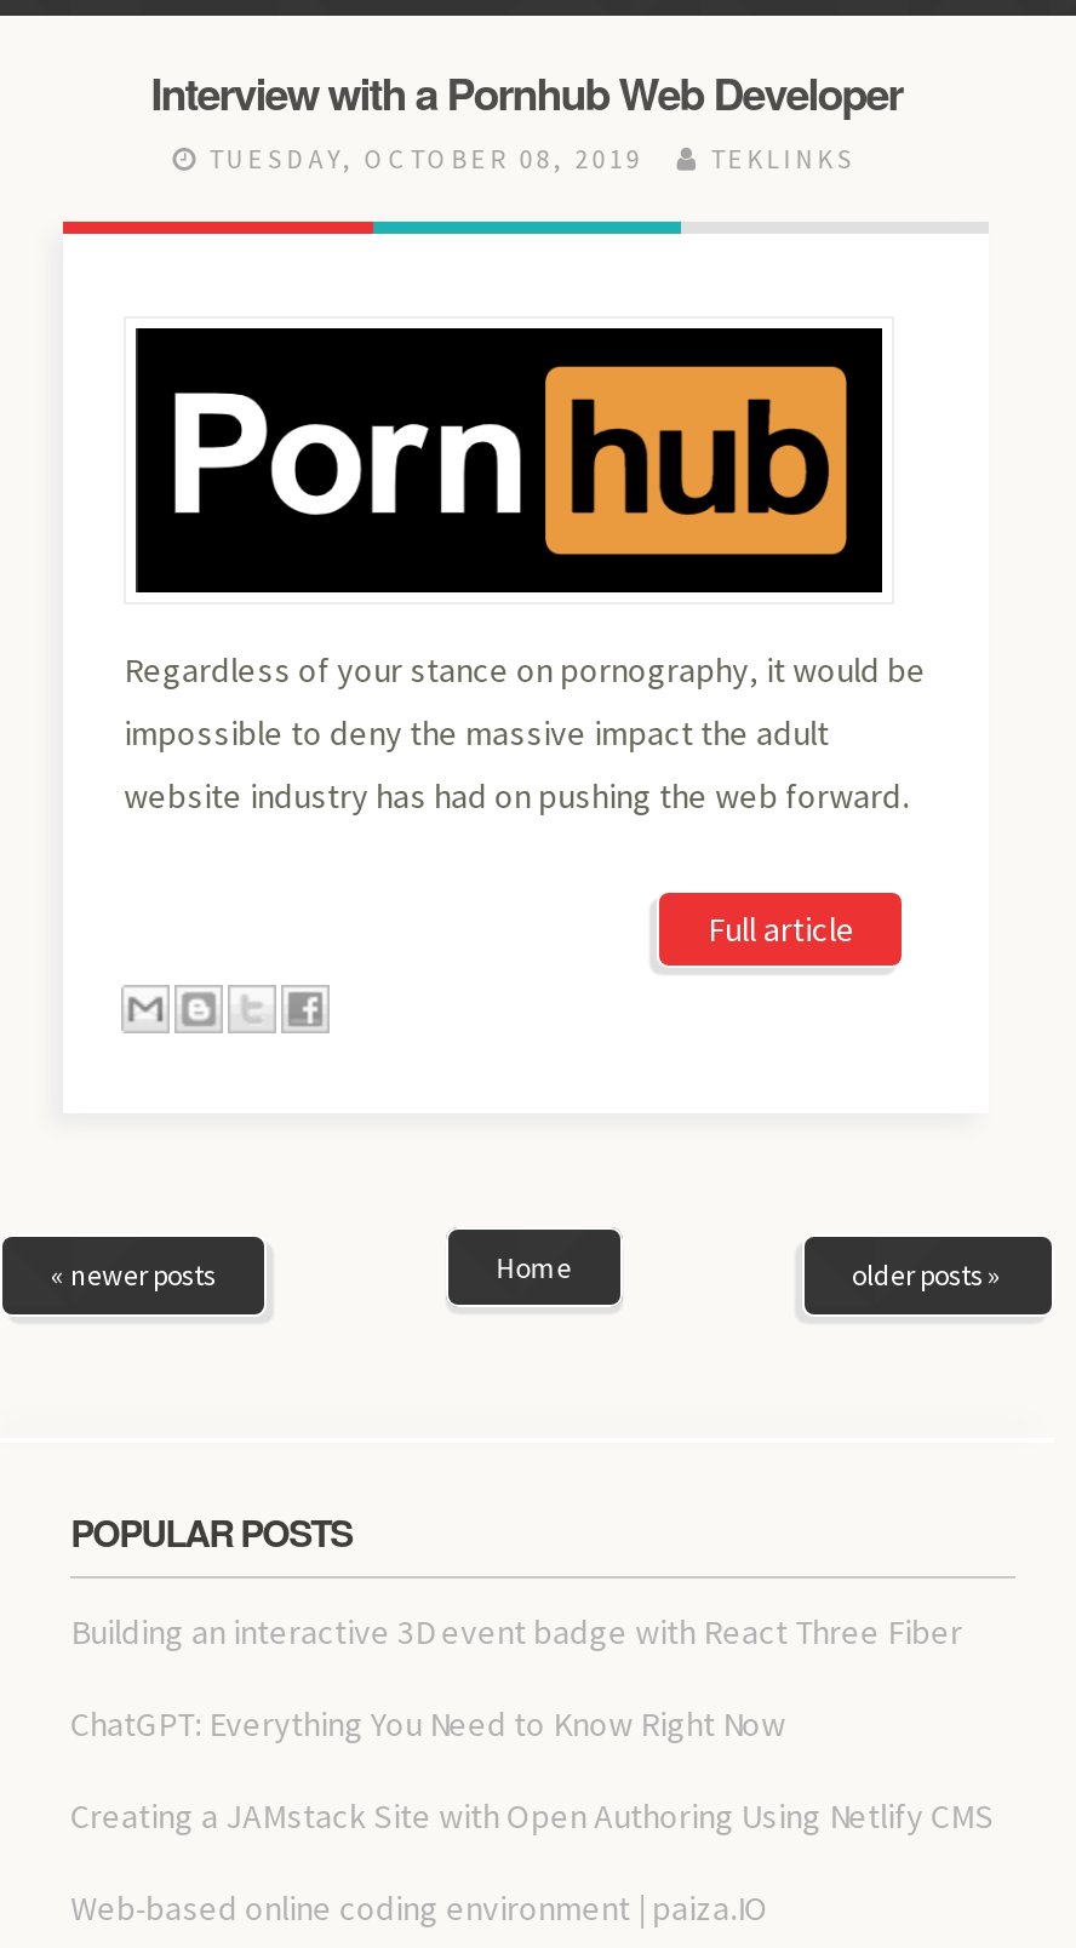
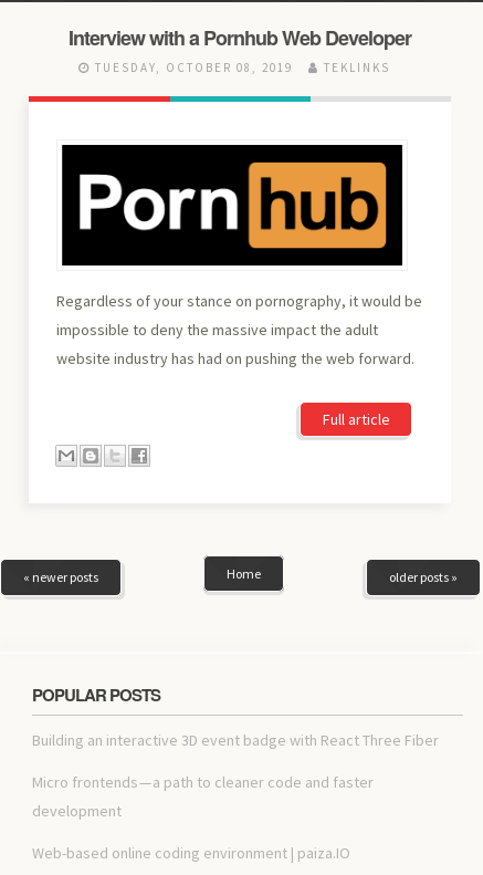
- ChatGPT: Everything You Need to Know Right Now
- Creating a JAMstack Site with Open Authoring Using Netlify CMS
+ Micro frontends — a path to cleaner code and faster
+ development
